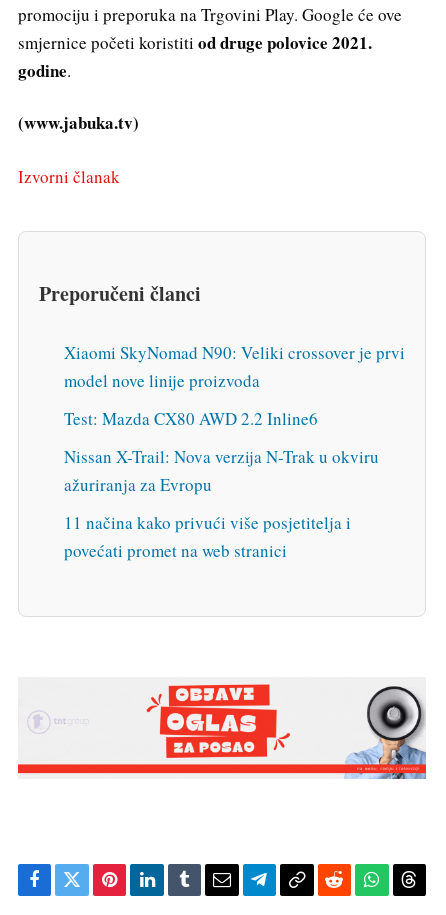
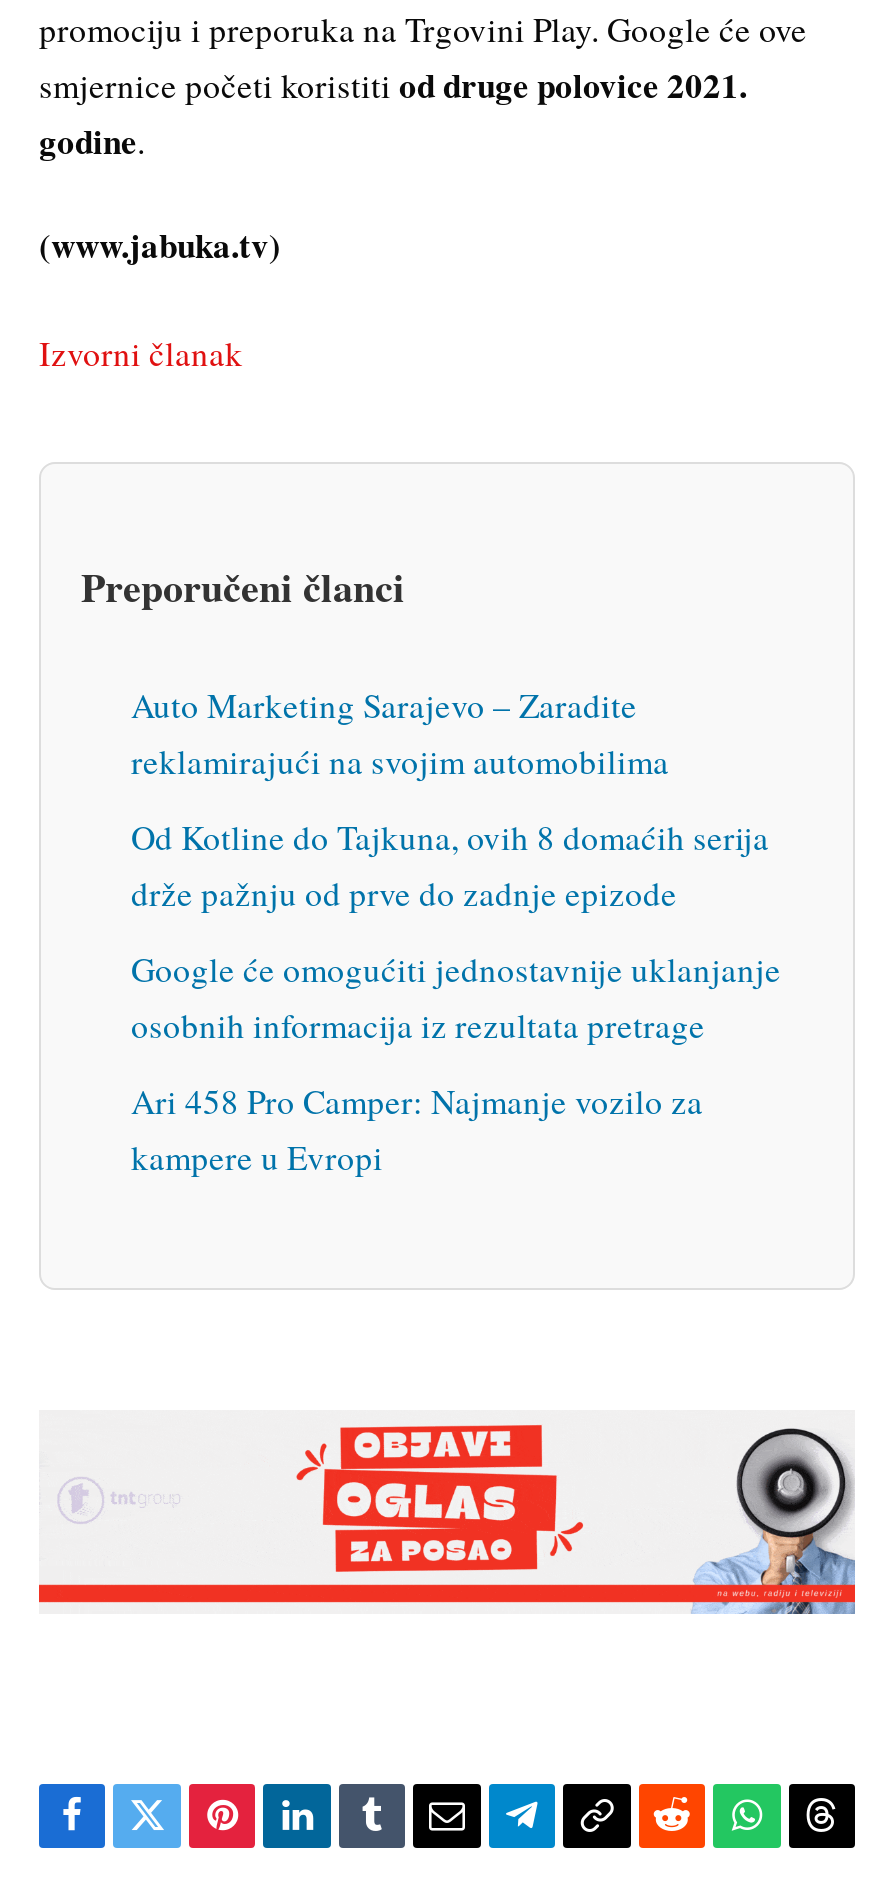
- Xiaomi SkyNomad N90: Veliki crossover je prvi
- model nove linije proizvoda
+ Auto Marketing Sarajevo – Zaradite
+ reklamirajući na svojim automobilima

- Test: Mazda CX80 AWD 2.2 Inline6
+ Od Kotline do Tajkuna, ovih 8 domaćih serija
+ drže pažnju od prve do zadnje epizode

- Nissan X-Trail: Nova verzija N-Trak u okviru
- ažuriranja za Evropu
+ Google će omogućiti jednostavnije uklanjanje
+ osobnih informacija iz rezultata pretrage

- 11 načina kako privući više posjetitelja i
- povećati promet na web stranici
+ Ari 458 Pro Camper: Najmanje vozilo za
+ kampere u Evropi
